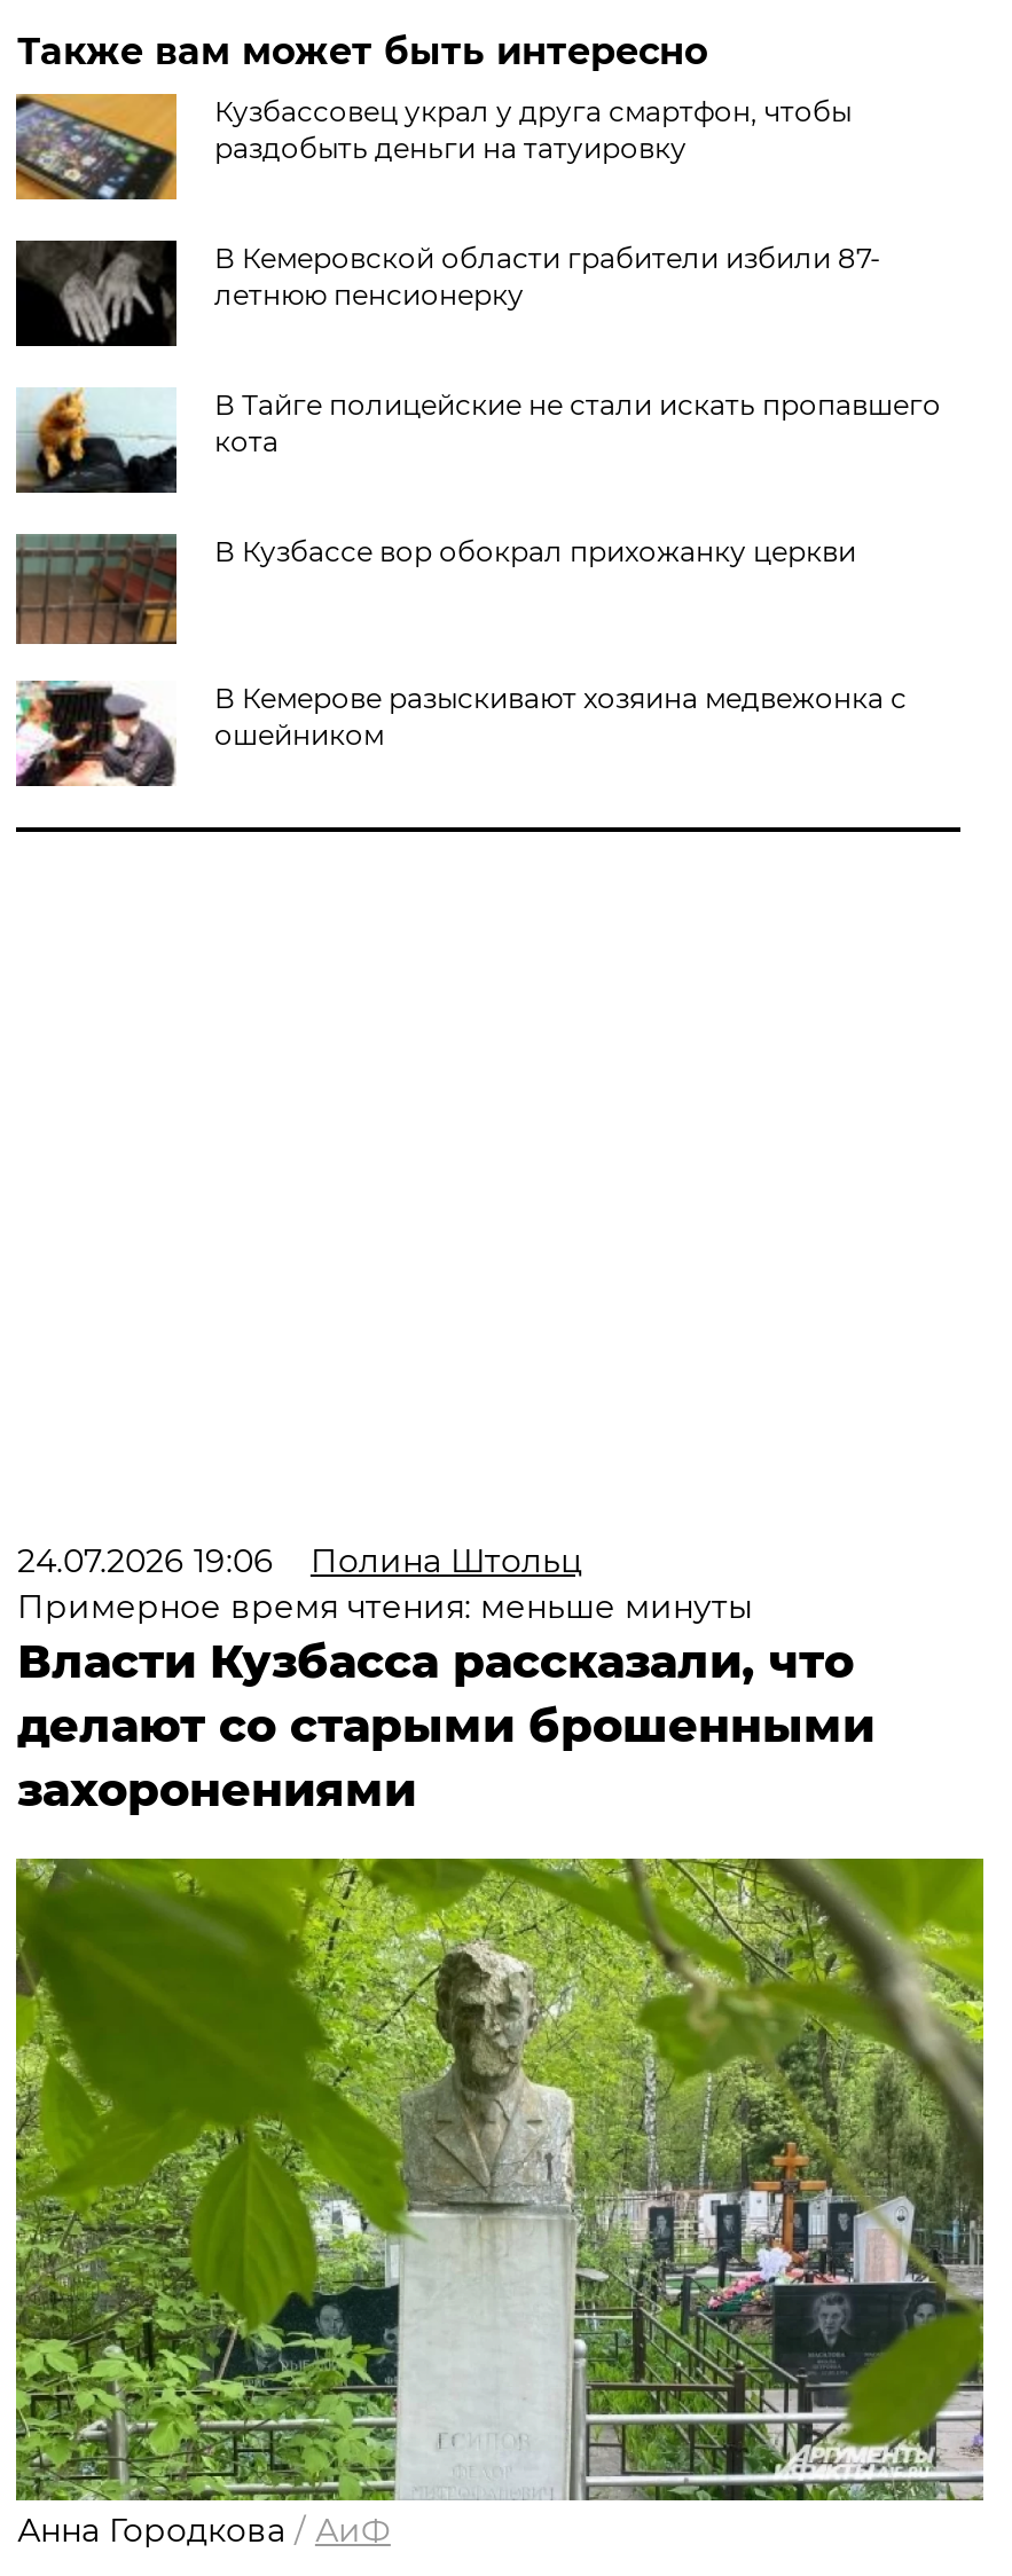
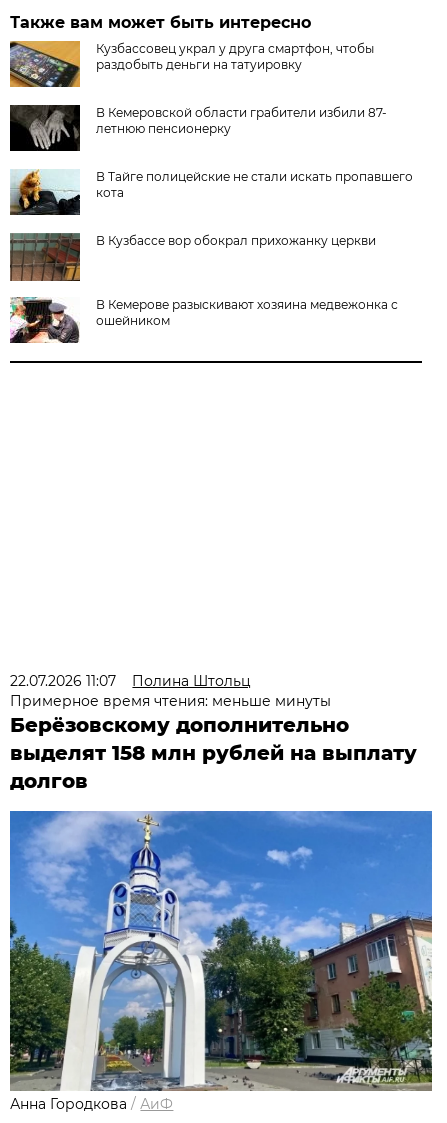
- 24.07.2026 19:06 Полина Штольц
+ 22.07.2026 11:07 Полина Штольц

- Власти Кузбасса рассказали, что
- делают со старыми брошенными
- захоронениями
+ Берёзовскому дополнительно
+ выделят 158 млн рублей на выплату
+ долгов

- [image]
+ [image]
